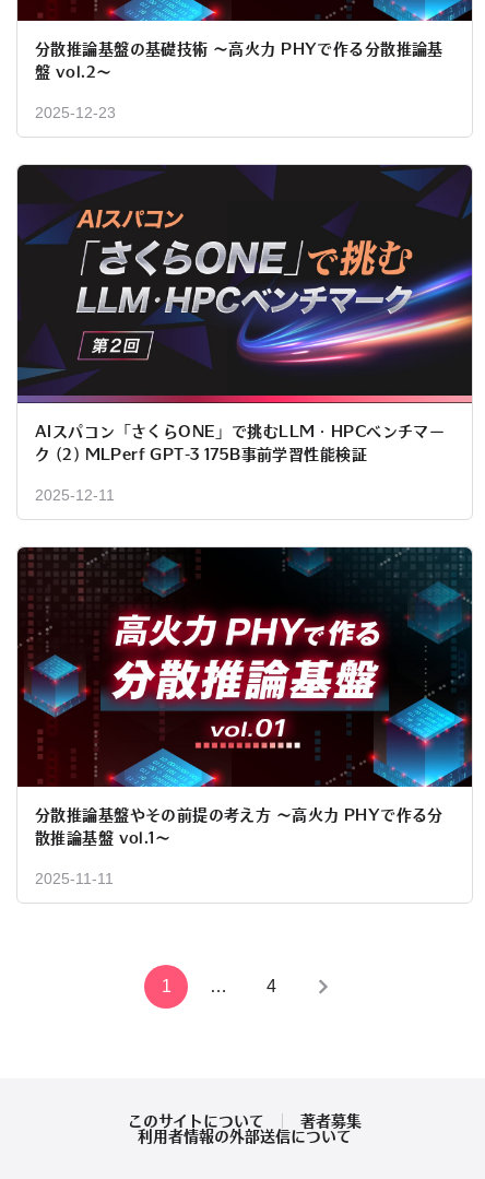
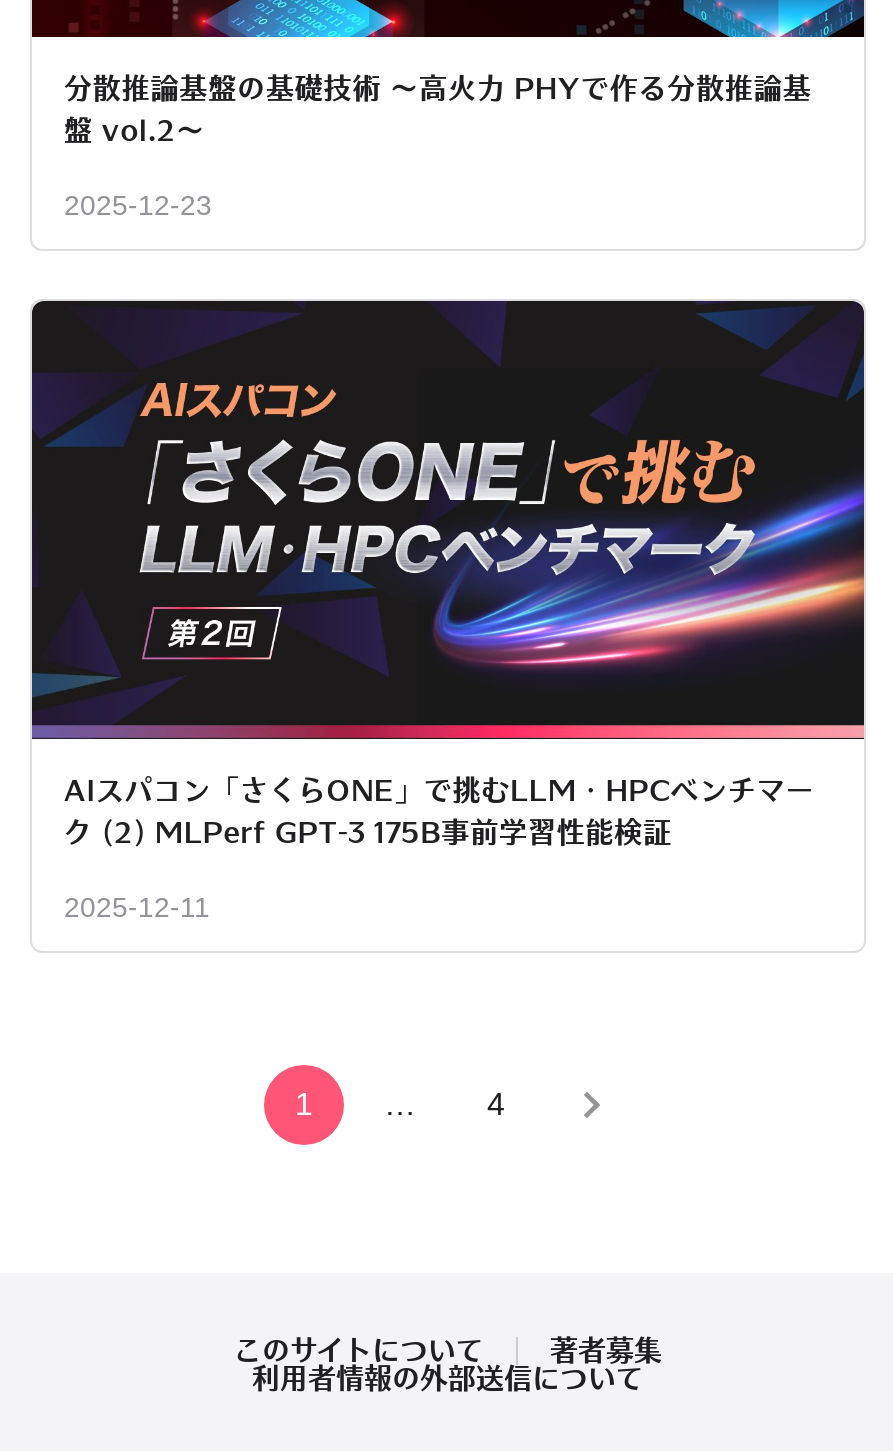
- [image]
- 分散推論基盤やその前提の考え方 〜高火力 PHYで作る分
- 散推論基盤 vol.1〜
- 2025-11-11
